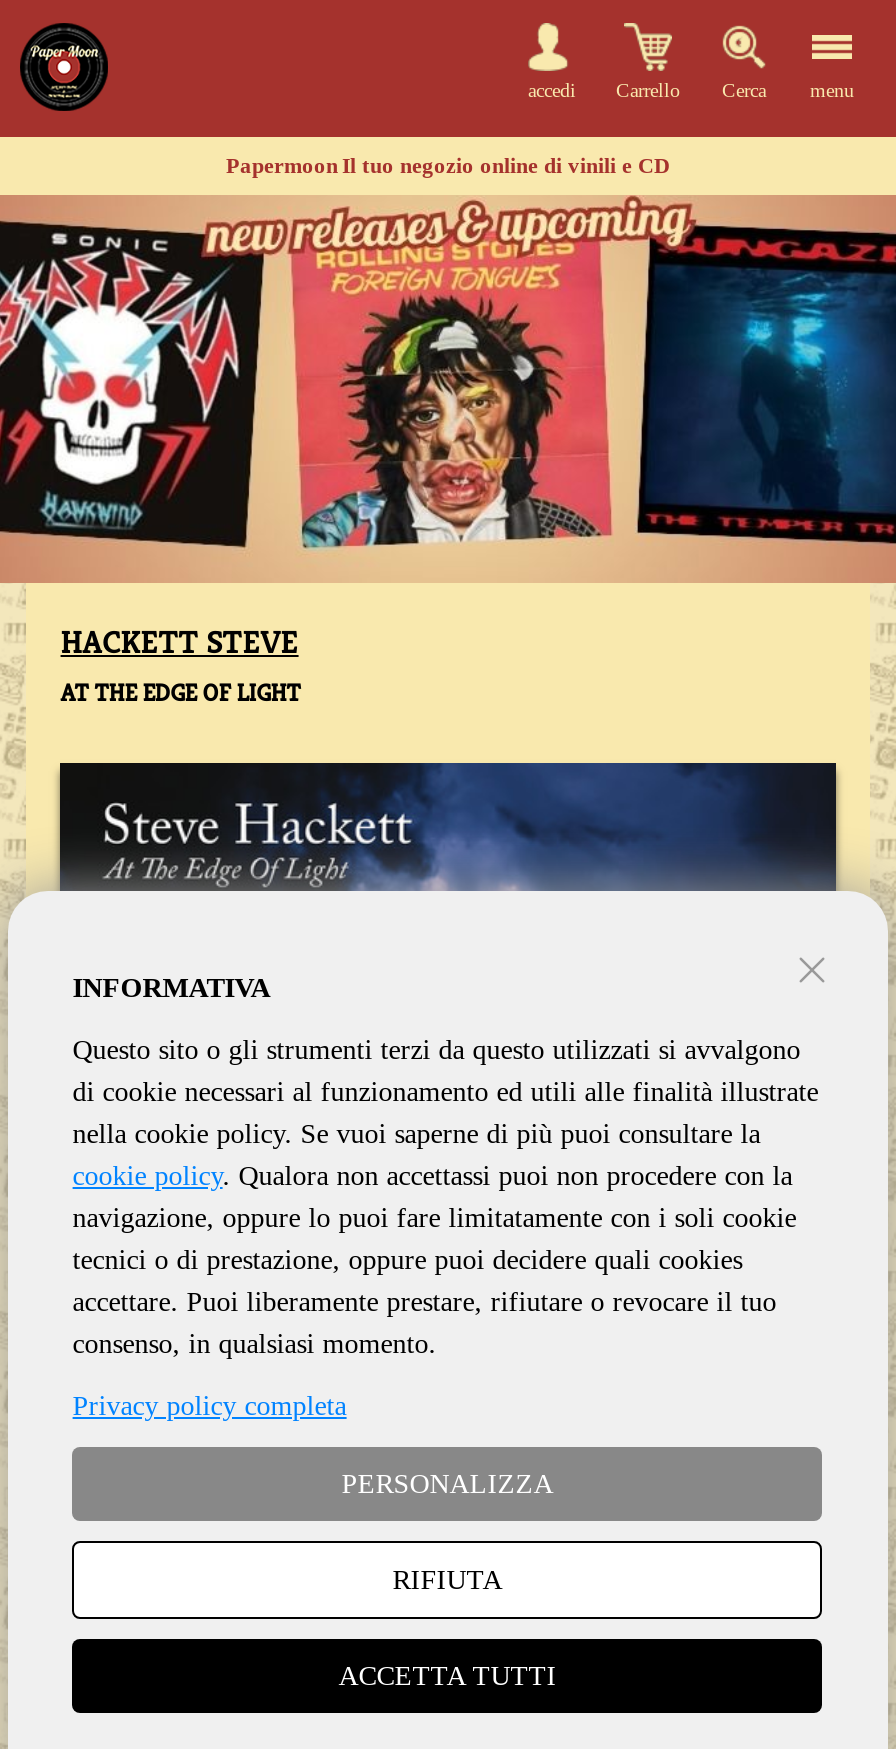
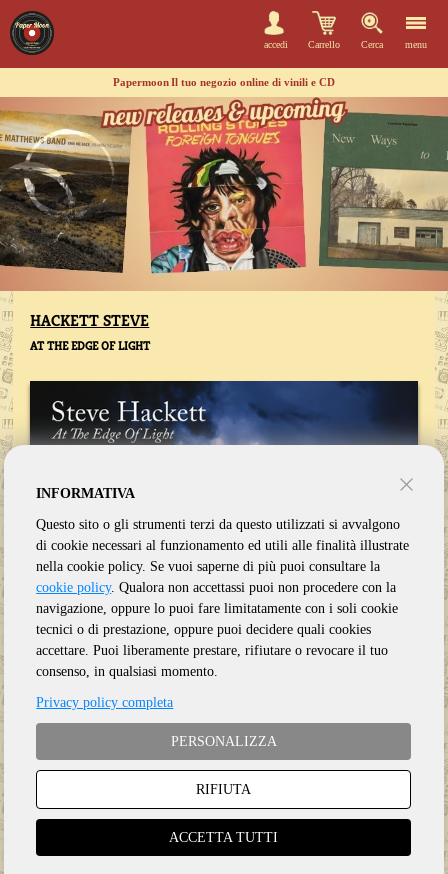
- [image]
+ [image]

- [image]
+ [image]
